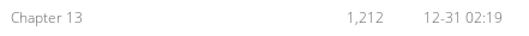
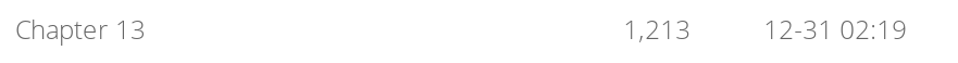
- 1,212 12-31 02:19
+ 1,213 12-31 02:19
